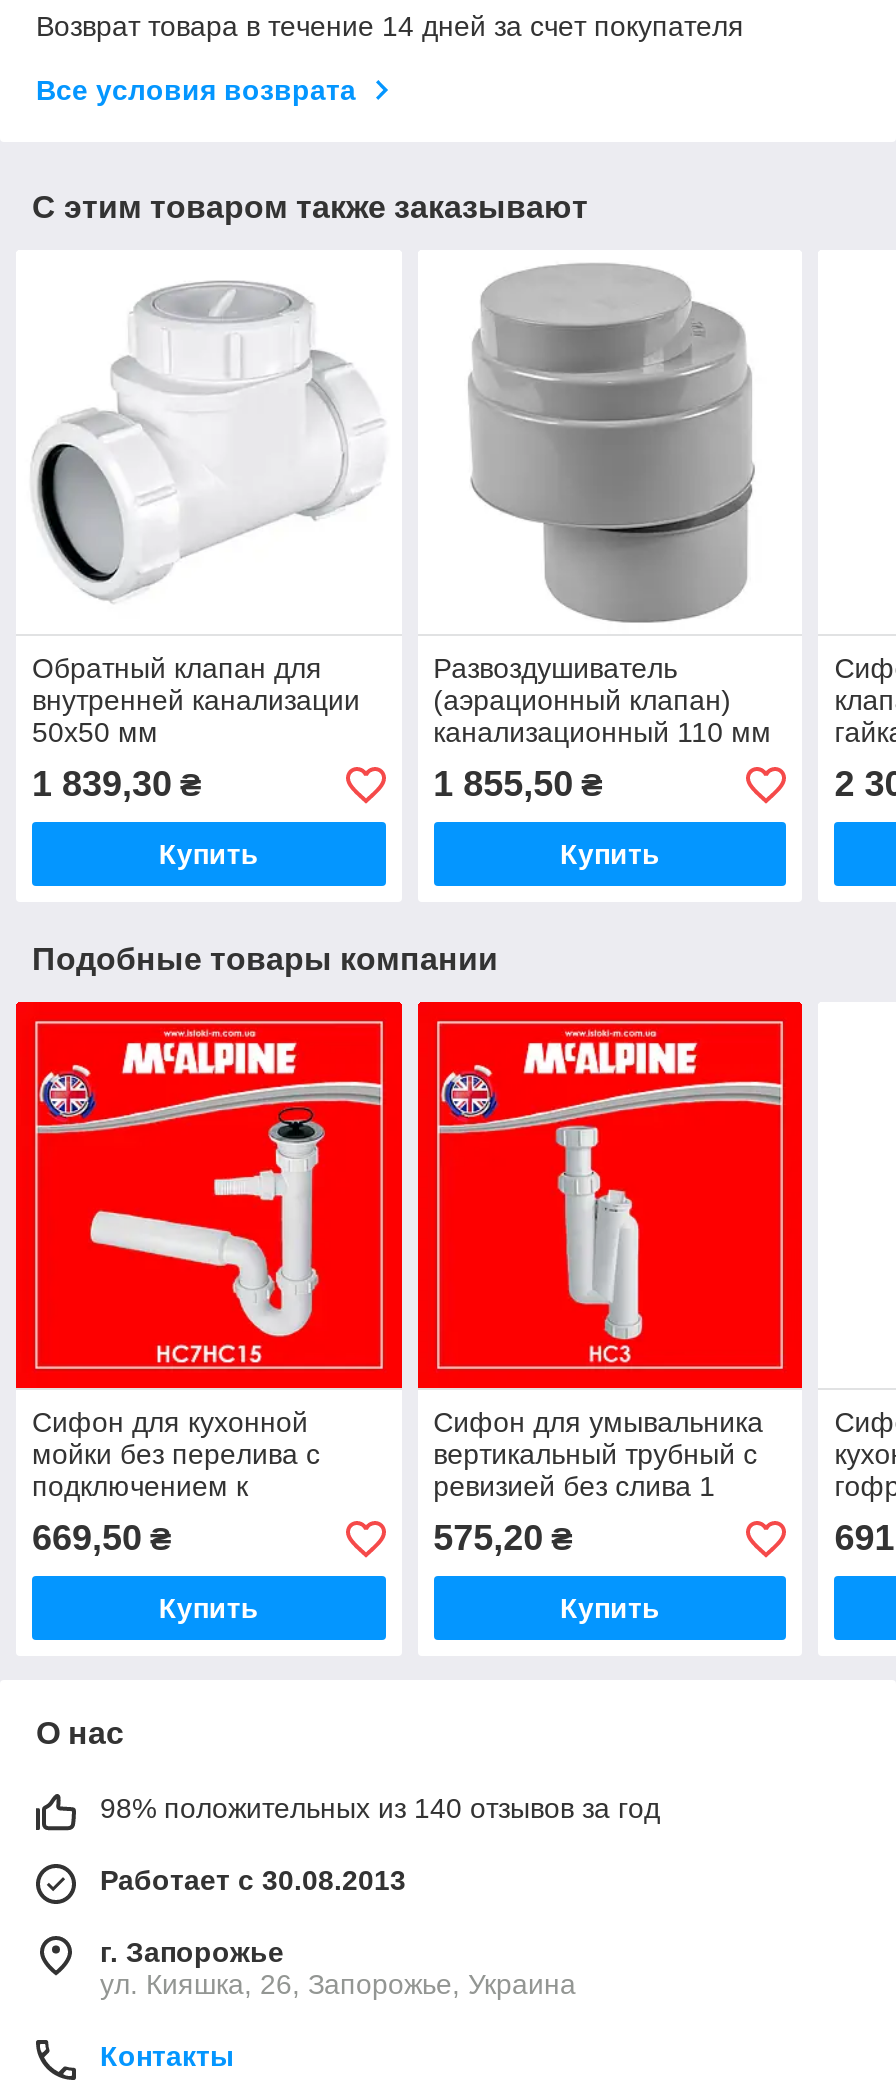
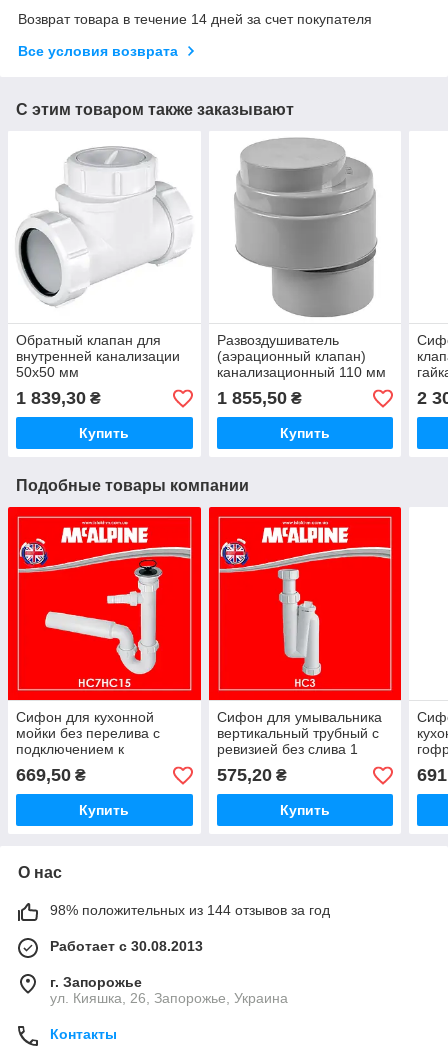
- 98% положительных из 140 отзывов за год
+ 98% положительных из 144 отзывов за год
